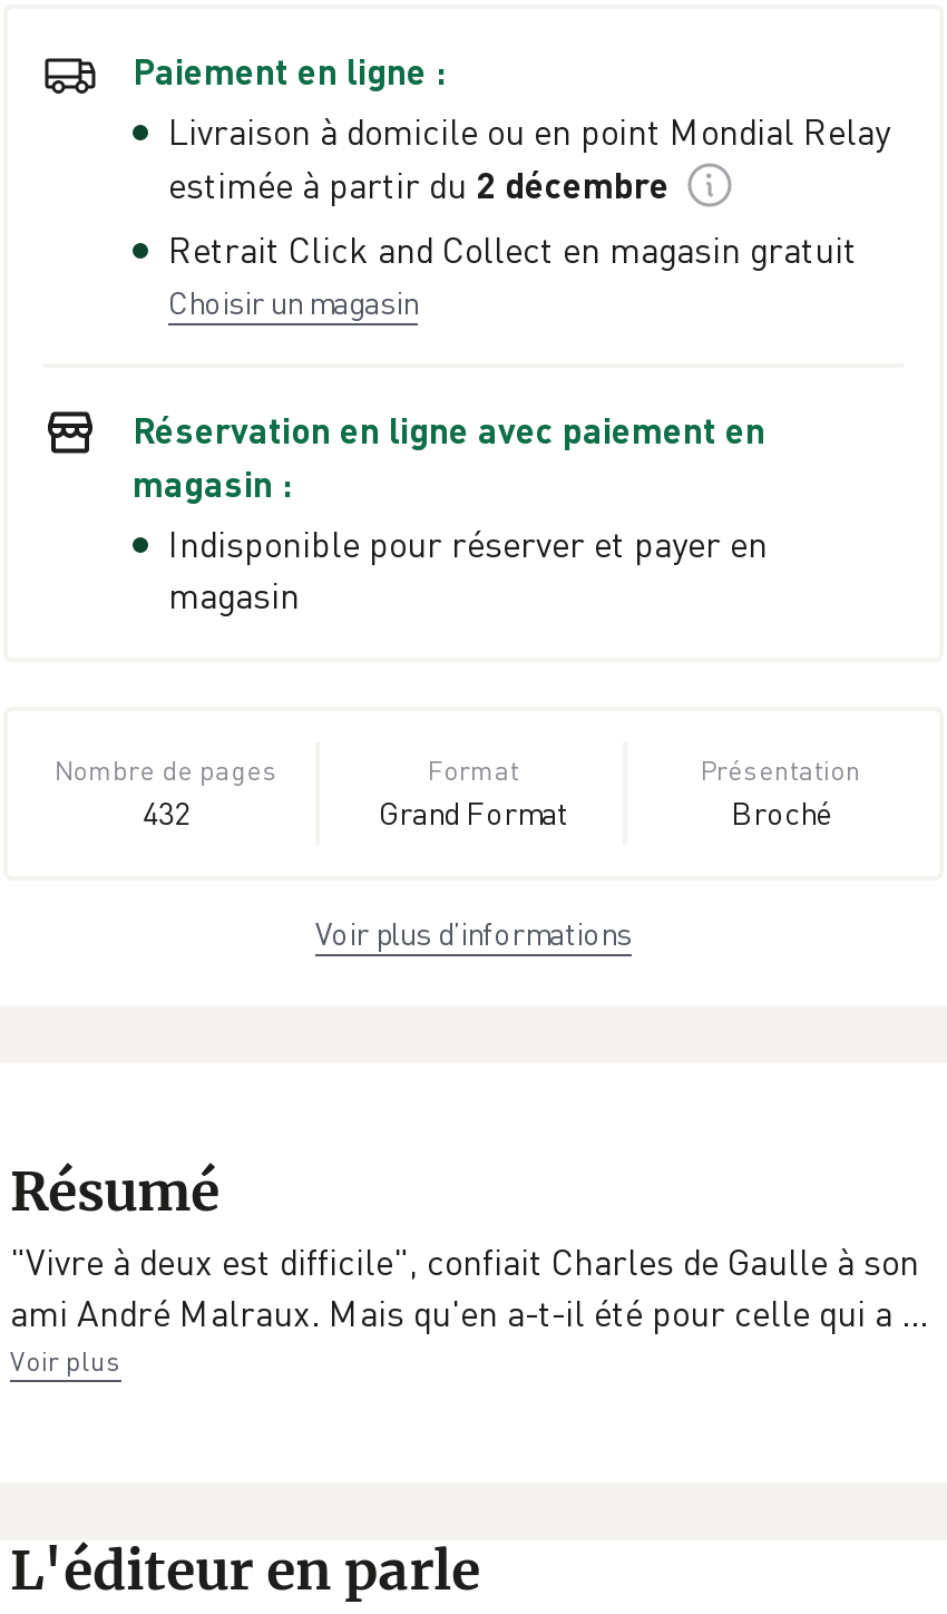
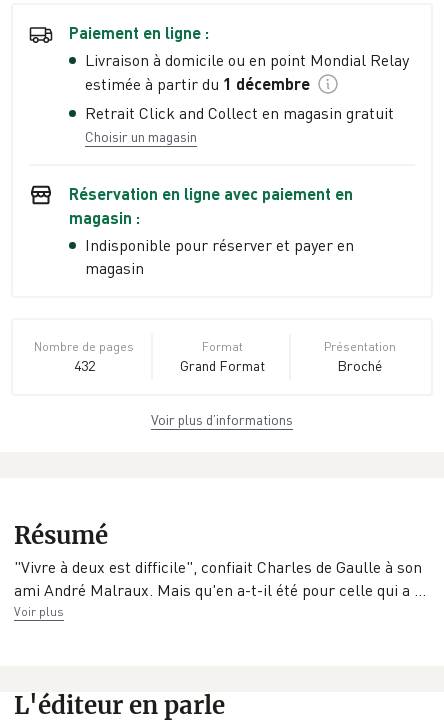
- estimée à partir du 2 décembre
+ estimée à partir du 1 décembre
